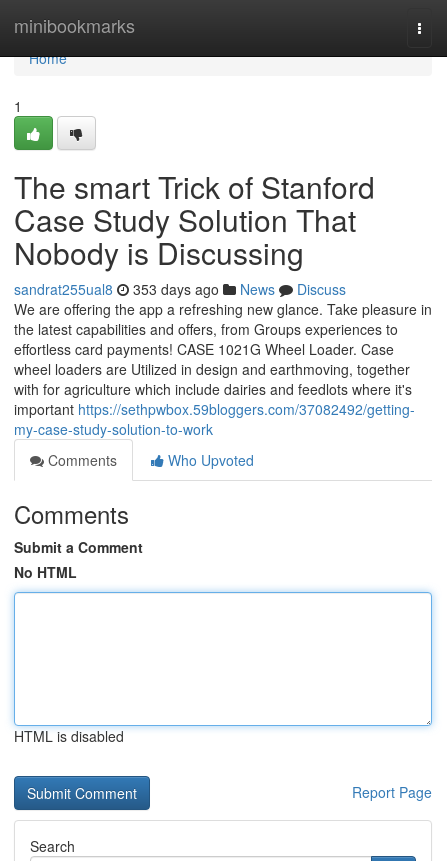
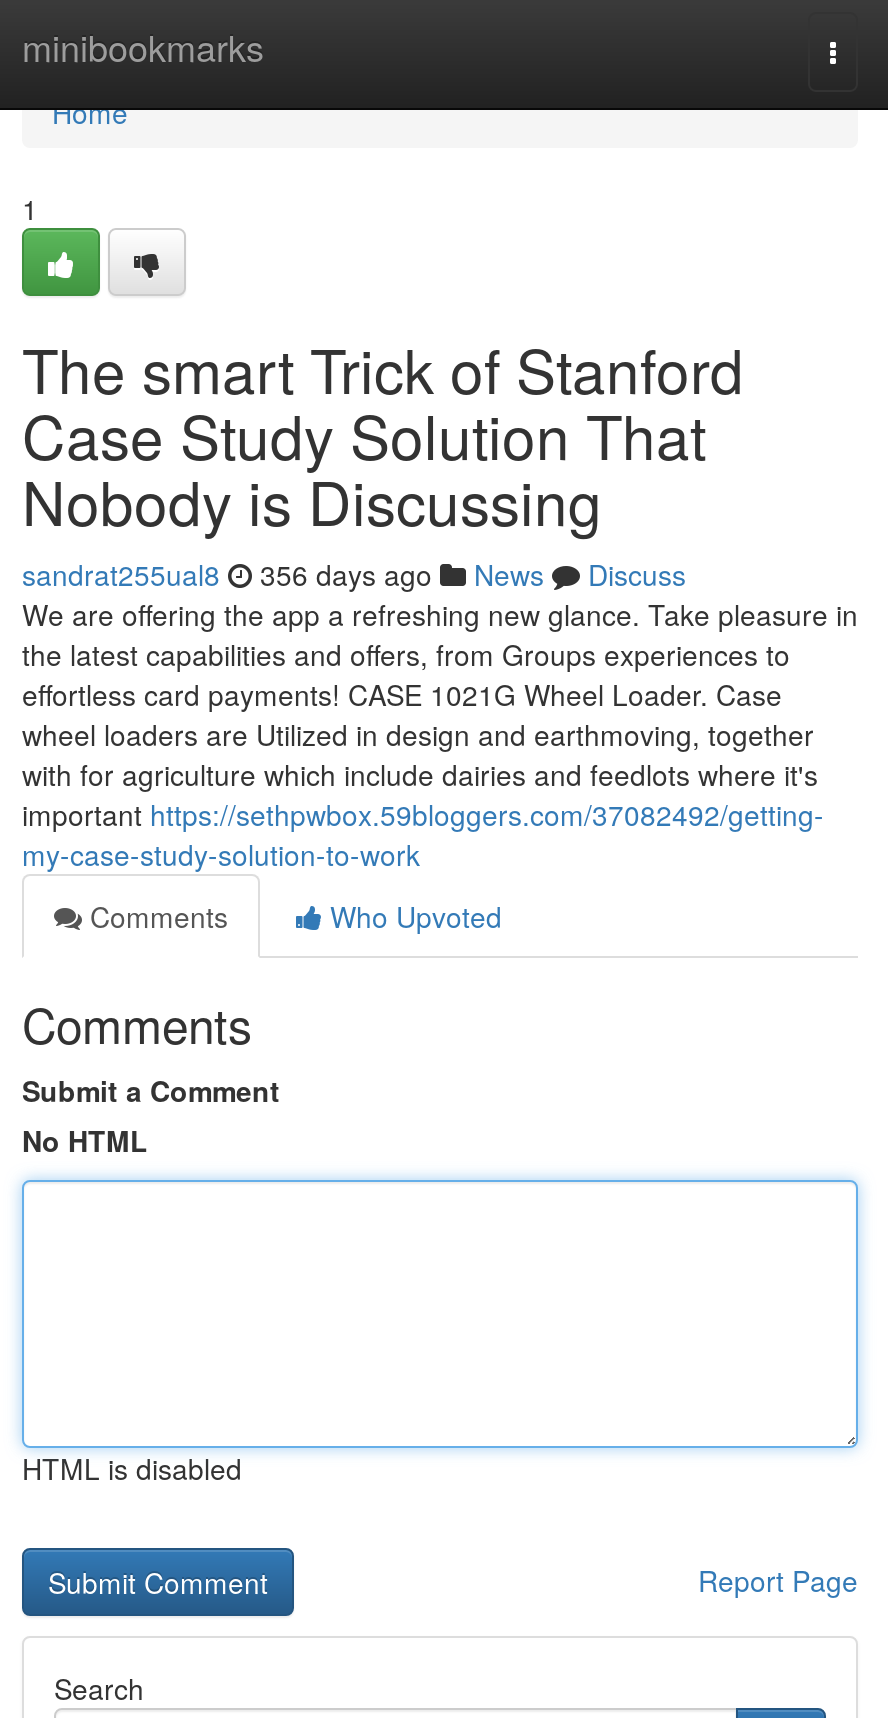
- sandrat255ual8 353 days ago News Discuss
+ sandrat255ual8 356 days ago News Discuss
